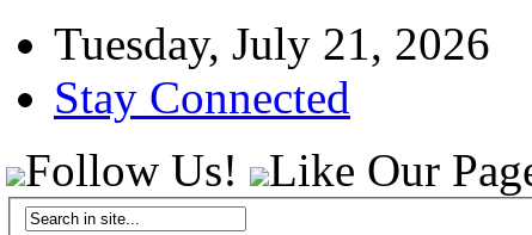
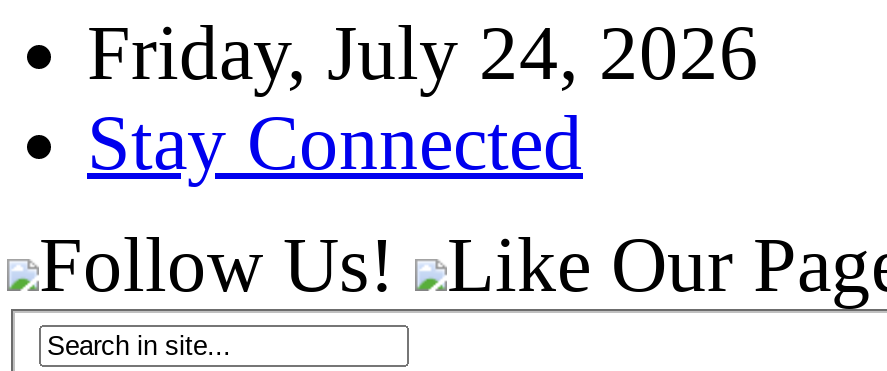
- Tuesday, July 21, 2026
+ Friday, July 24, 2026
